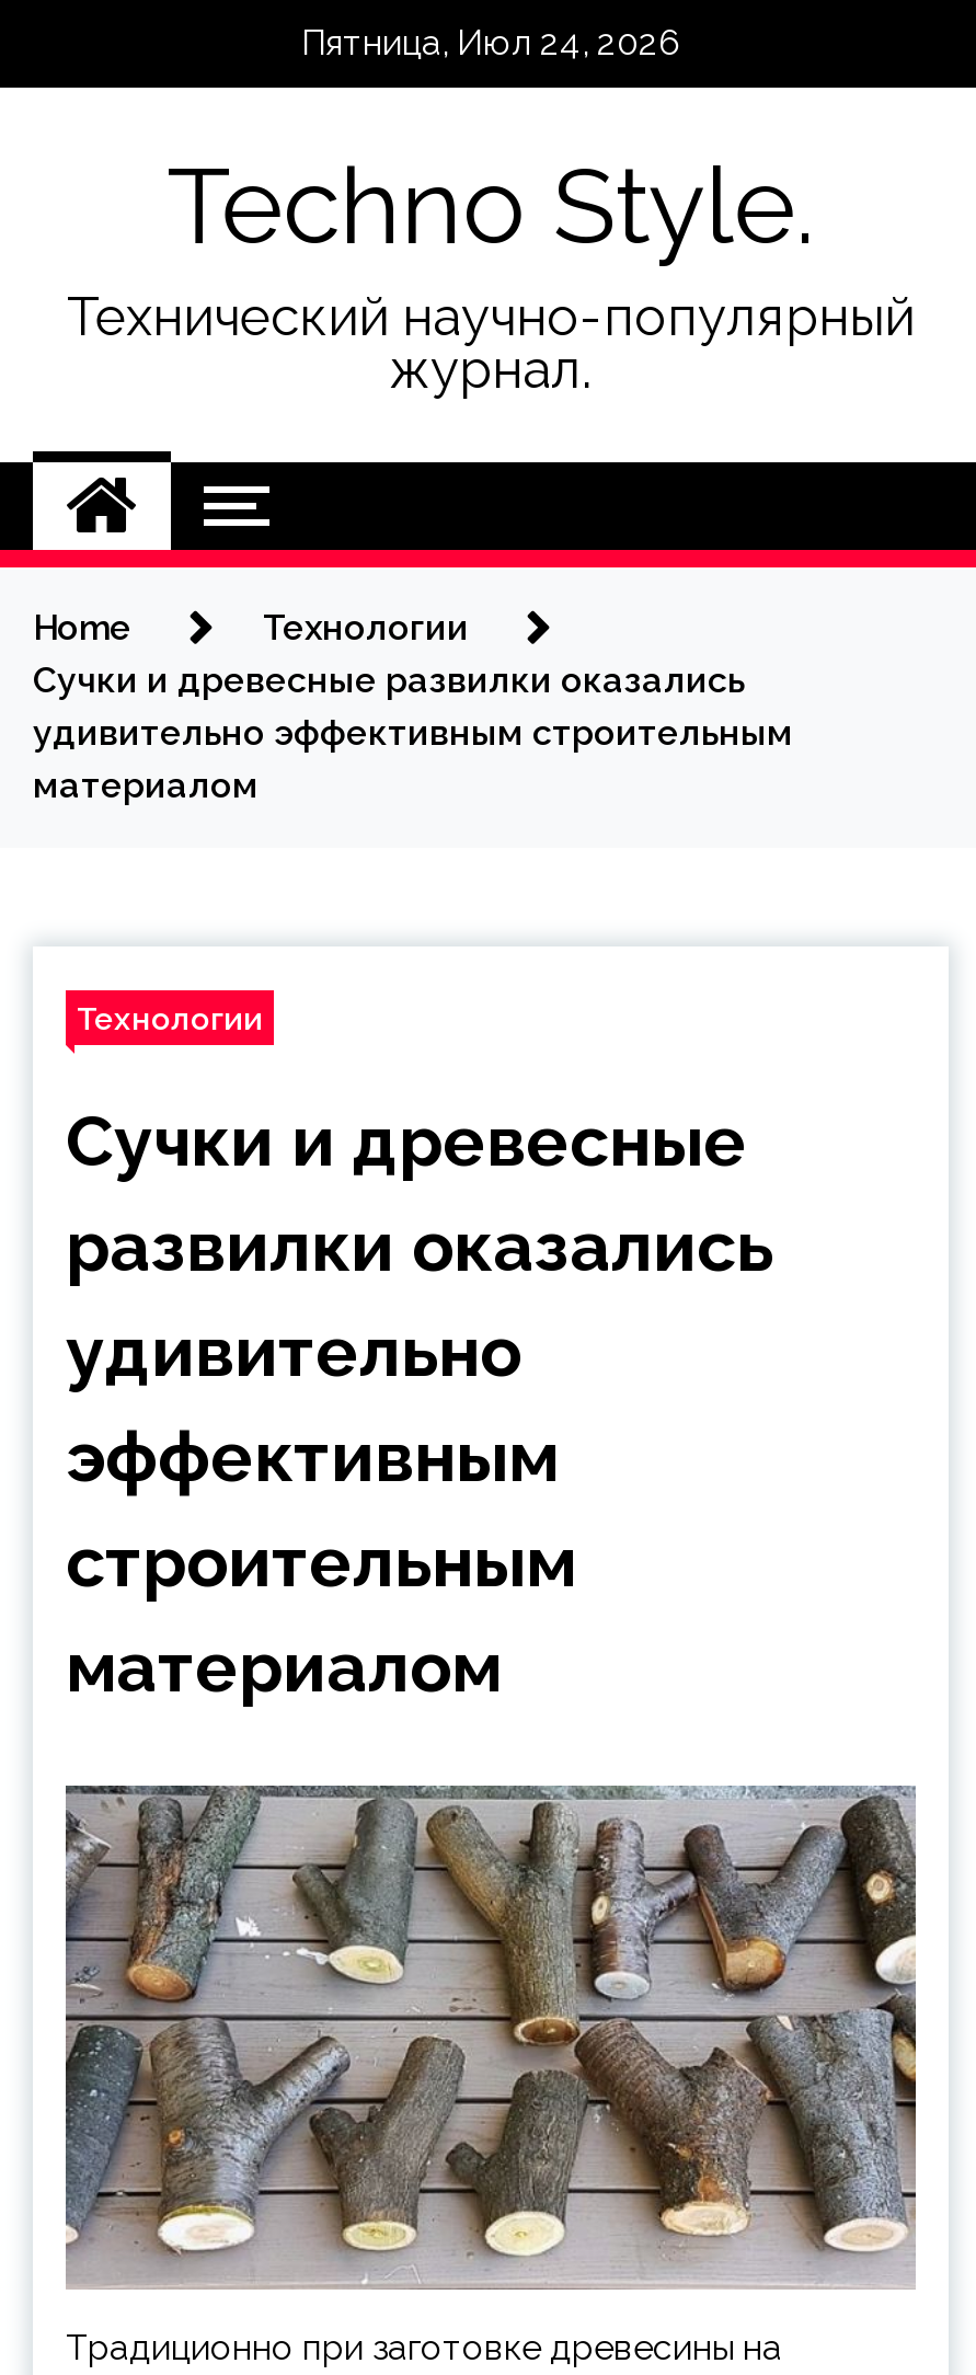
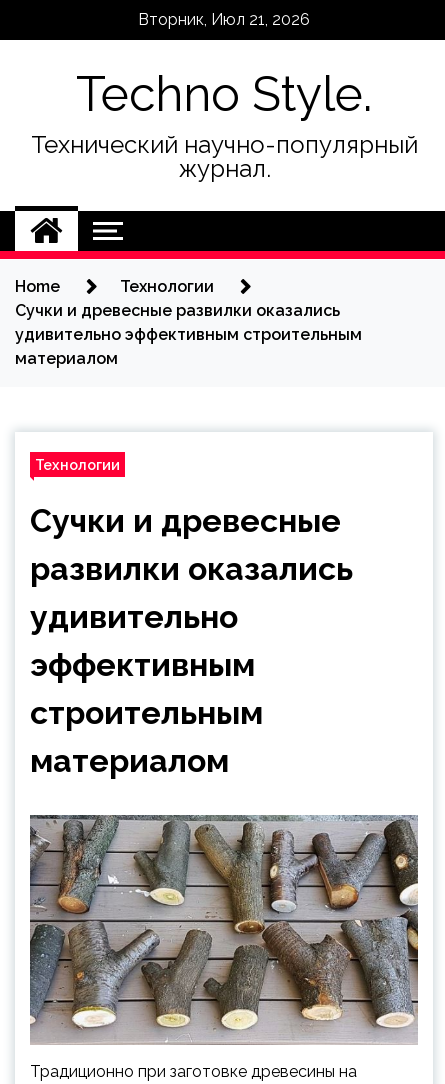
- Пятница, Июл 24, 2026
+ Вторник, Июл 21, 2026
